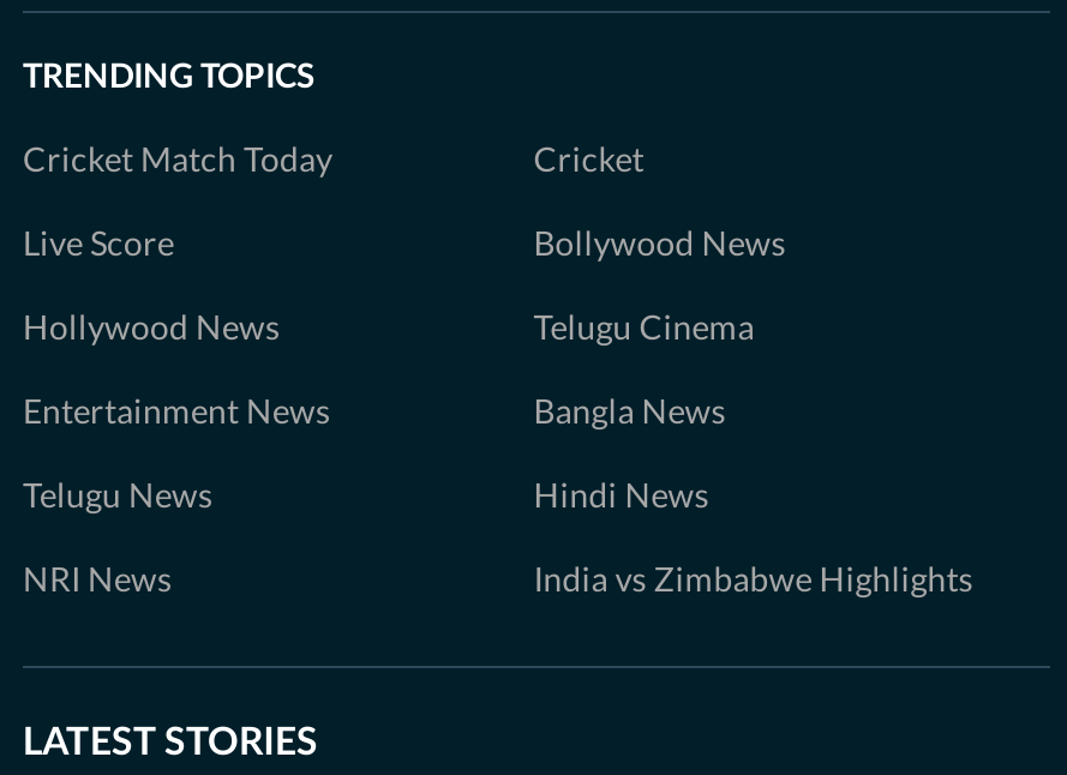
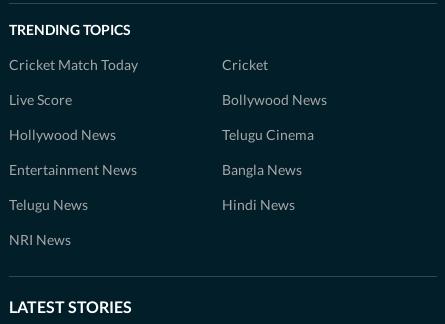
- India vs Zimbabwe Highlights
